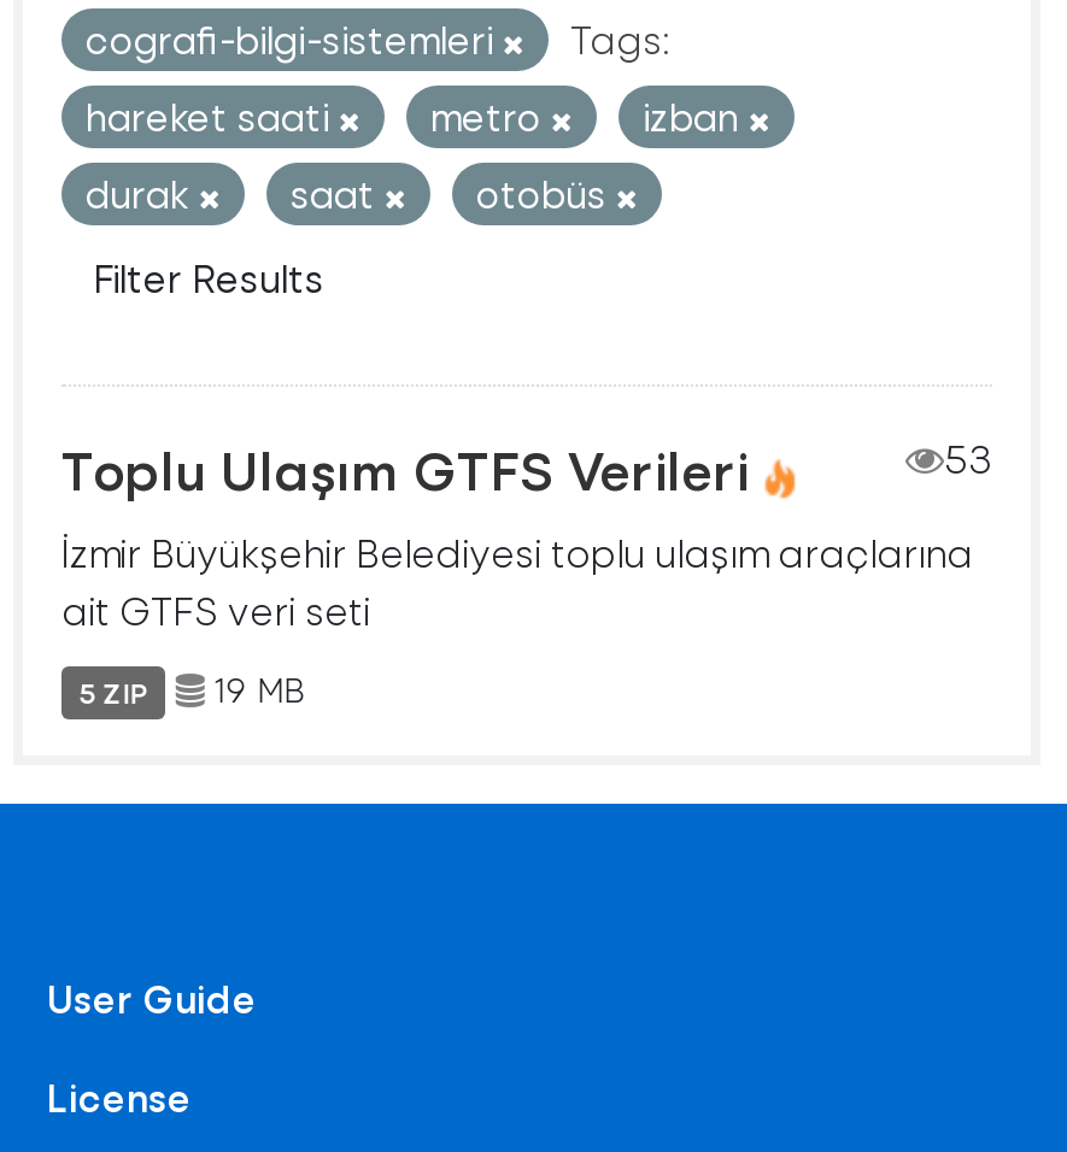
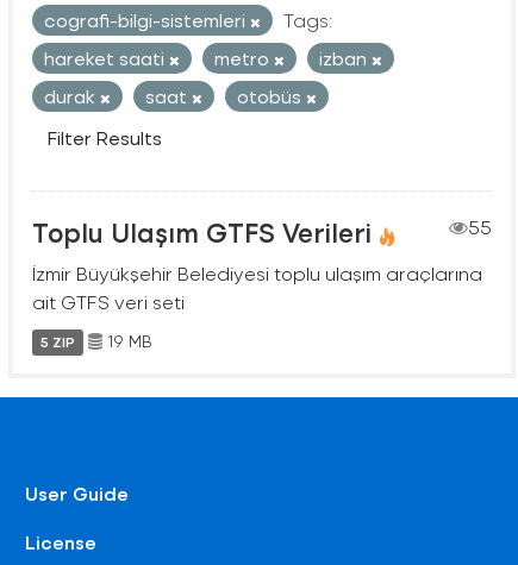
- 53
+ 55
